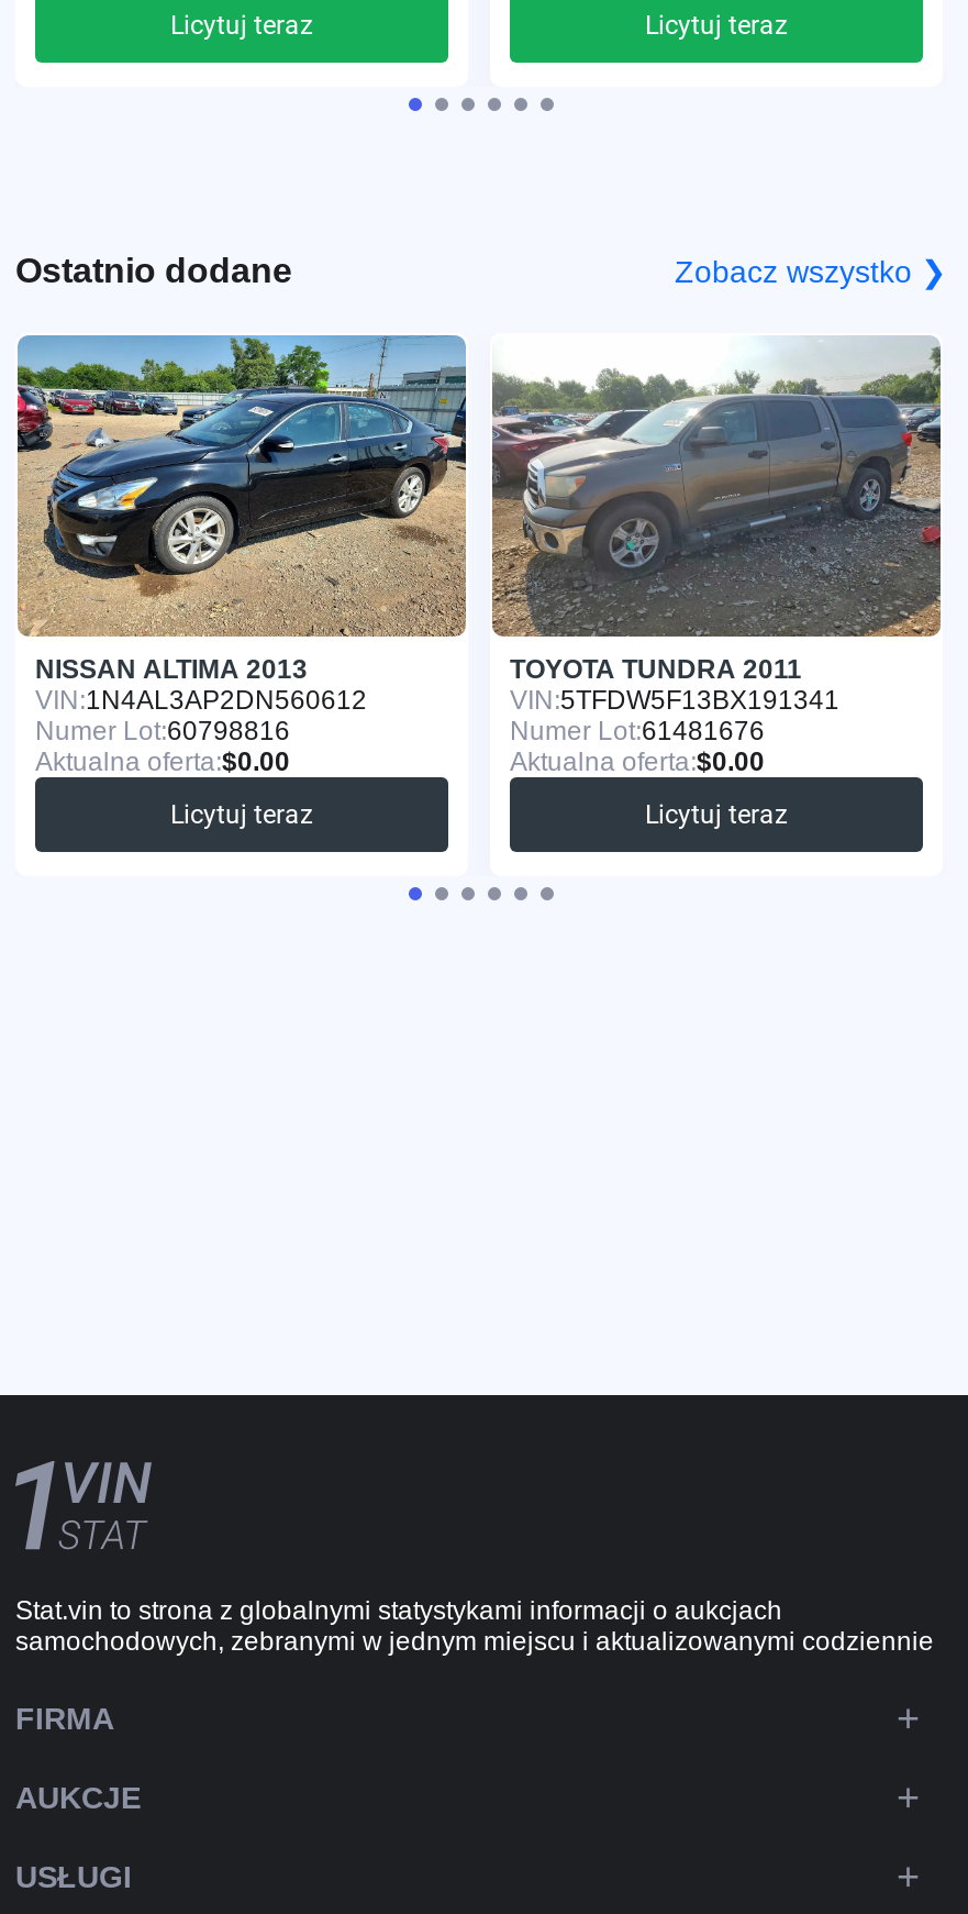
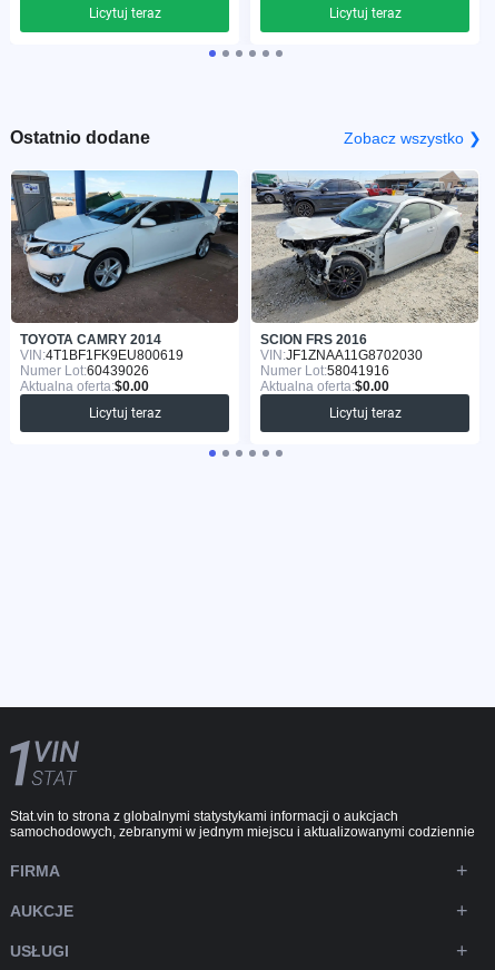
- [image]
- NISSAN ALTIMA 2013
- VIN: 1N4AL3AP2DN560612
- Numer Lot:60798816
+ [image]
+ TOYOTA CAMRY 2014
+ VIN: 4T1BF1FK9EU800619
+ Numer Lot:60439026

- [image]
- TOYOTA TUNDRA 2011
- VIN: 5TFDW5F13BX191341
- Numer Lot:61481676
+ [image]
+ SCION FRS 2016
+ VIN: JF1ZNAA11G8702030
+ Numer Lot:58041916
